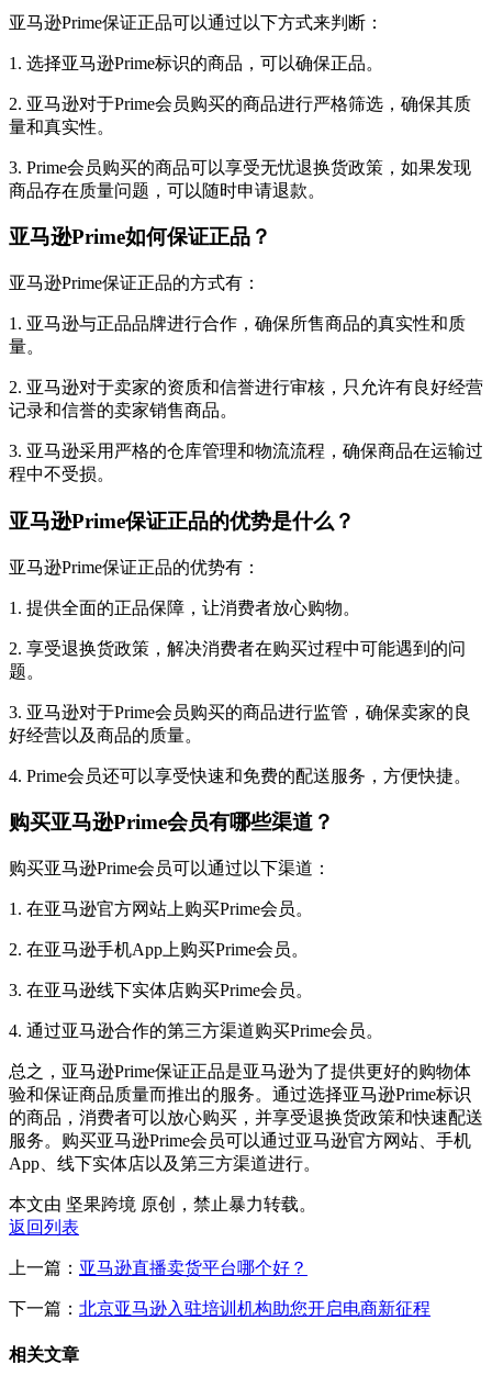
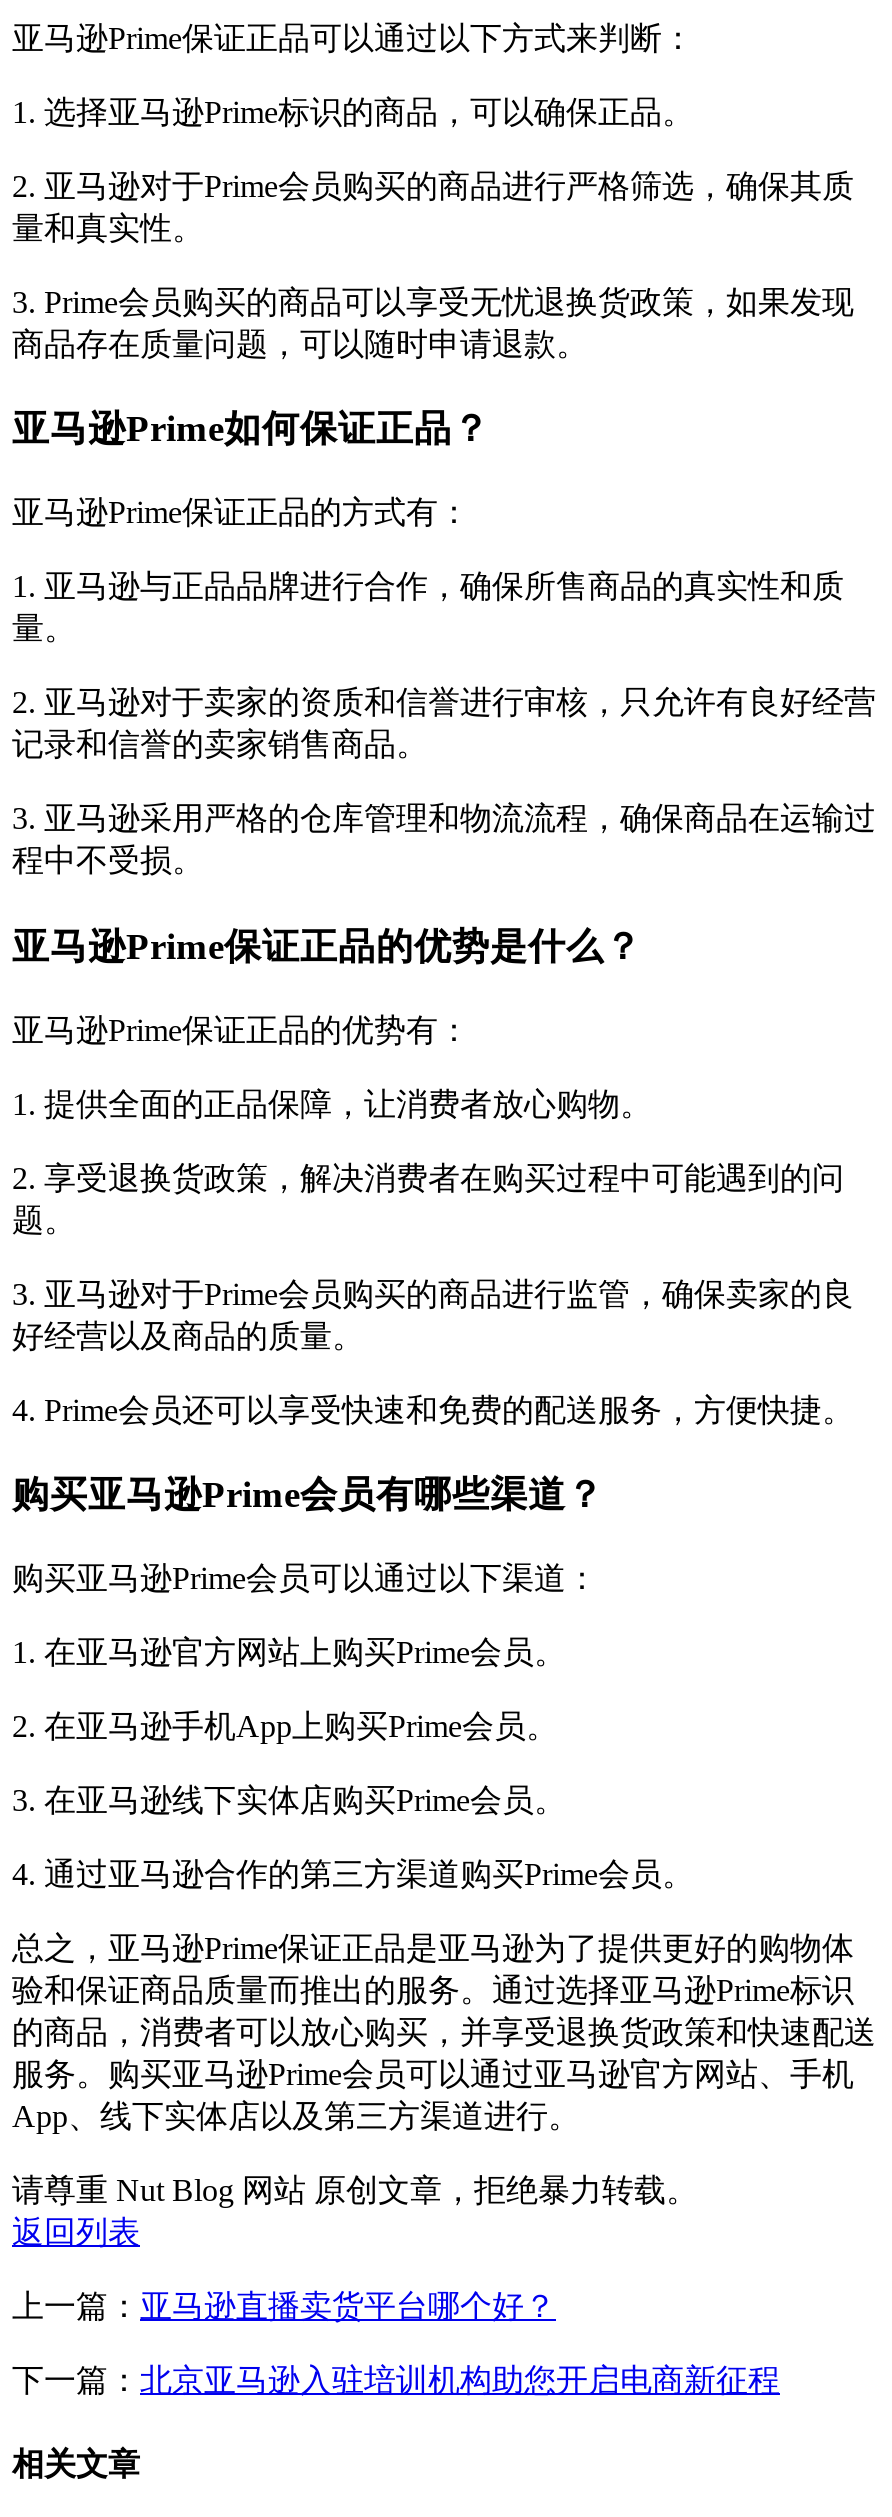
- 本文由 坚果跨境 原创，禁止暴力转载。
+ 请尊重 Nut Blog 网站 原创文章，拒绝暴力转载。
